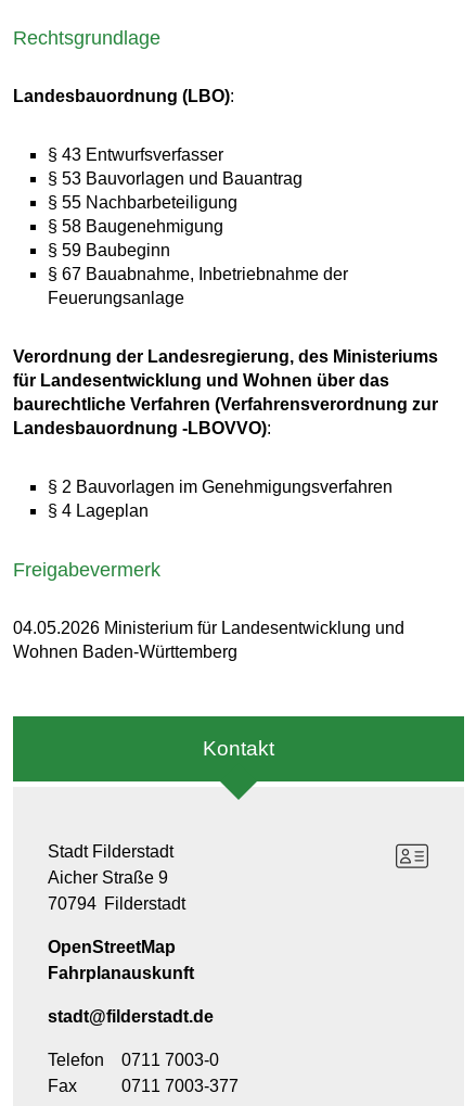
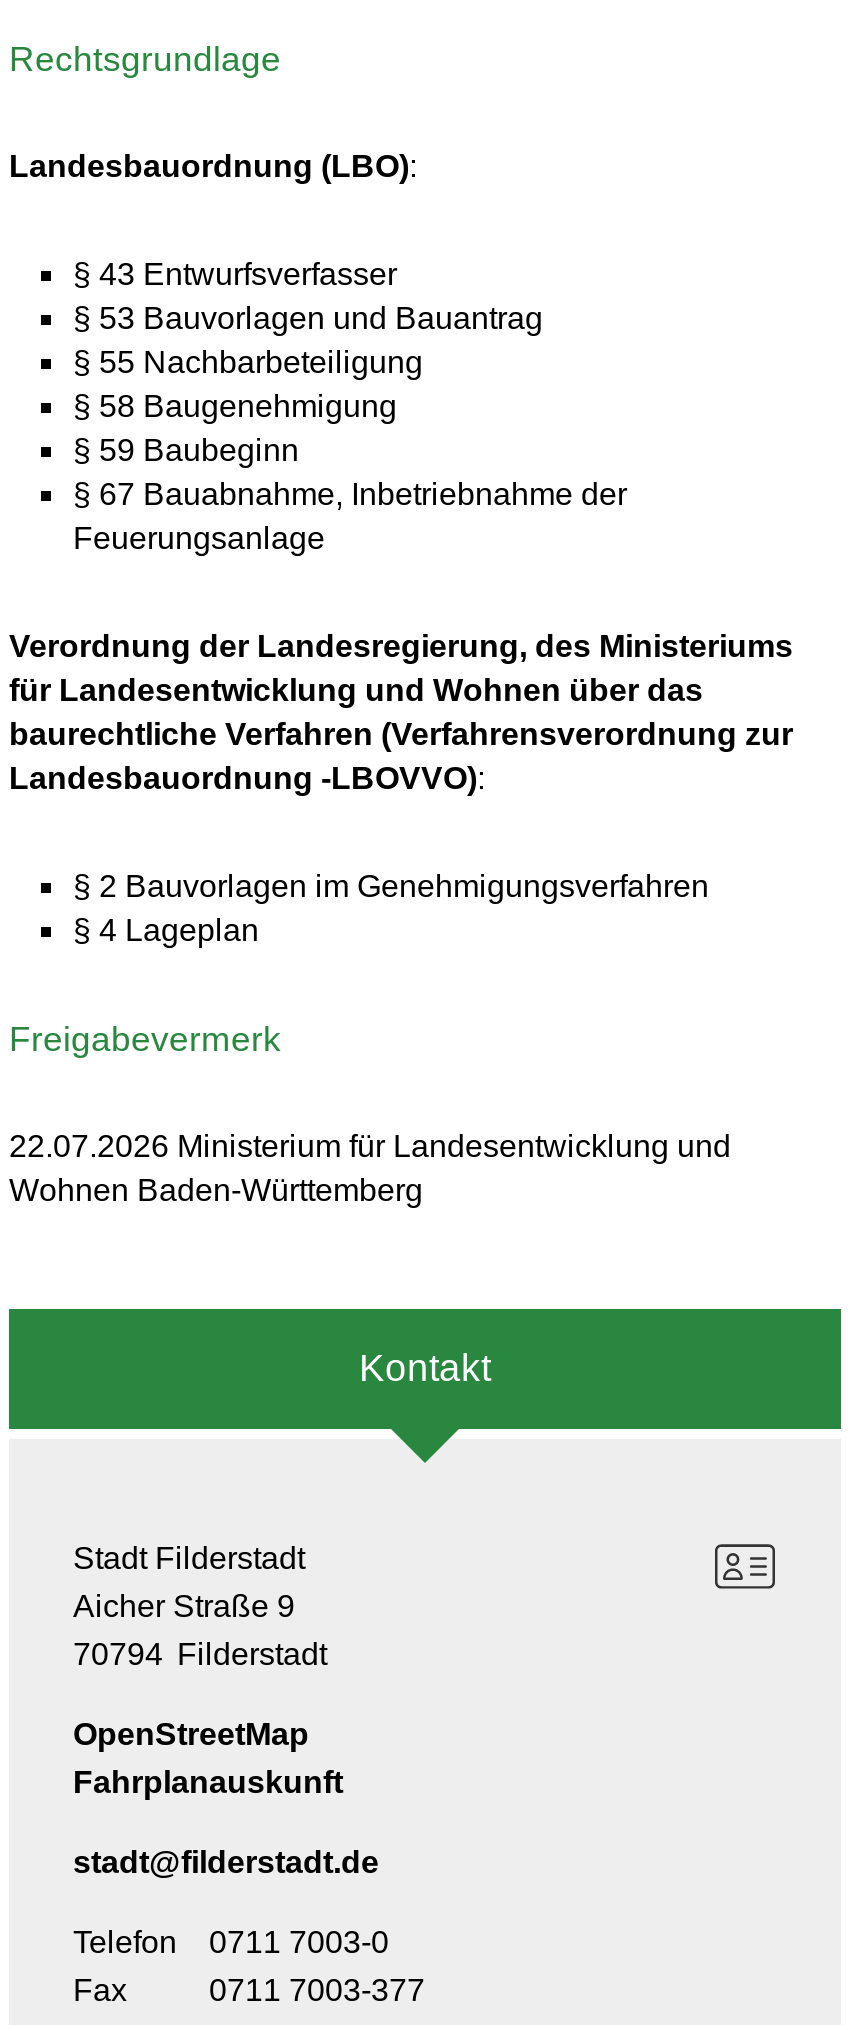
- 04.05.2026 Ministerium für Landesentwicklung und
+ 22.07.2026 Ministerium für Landesentwicklung und
